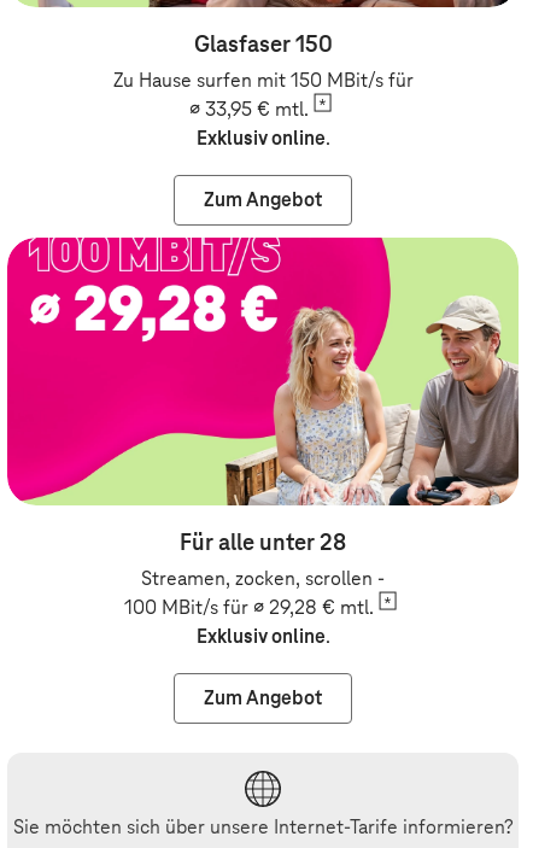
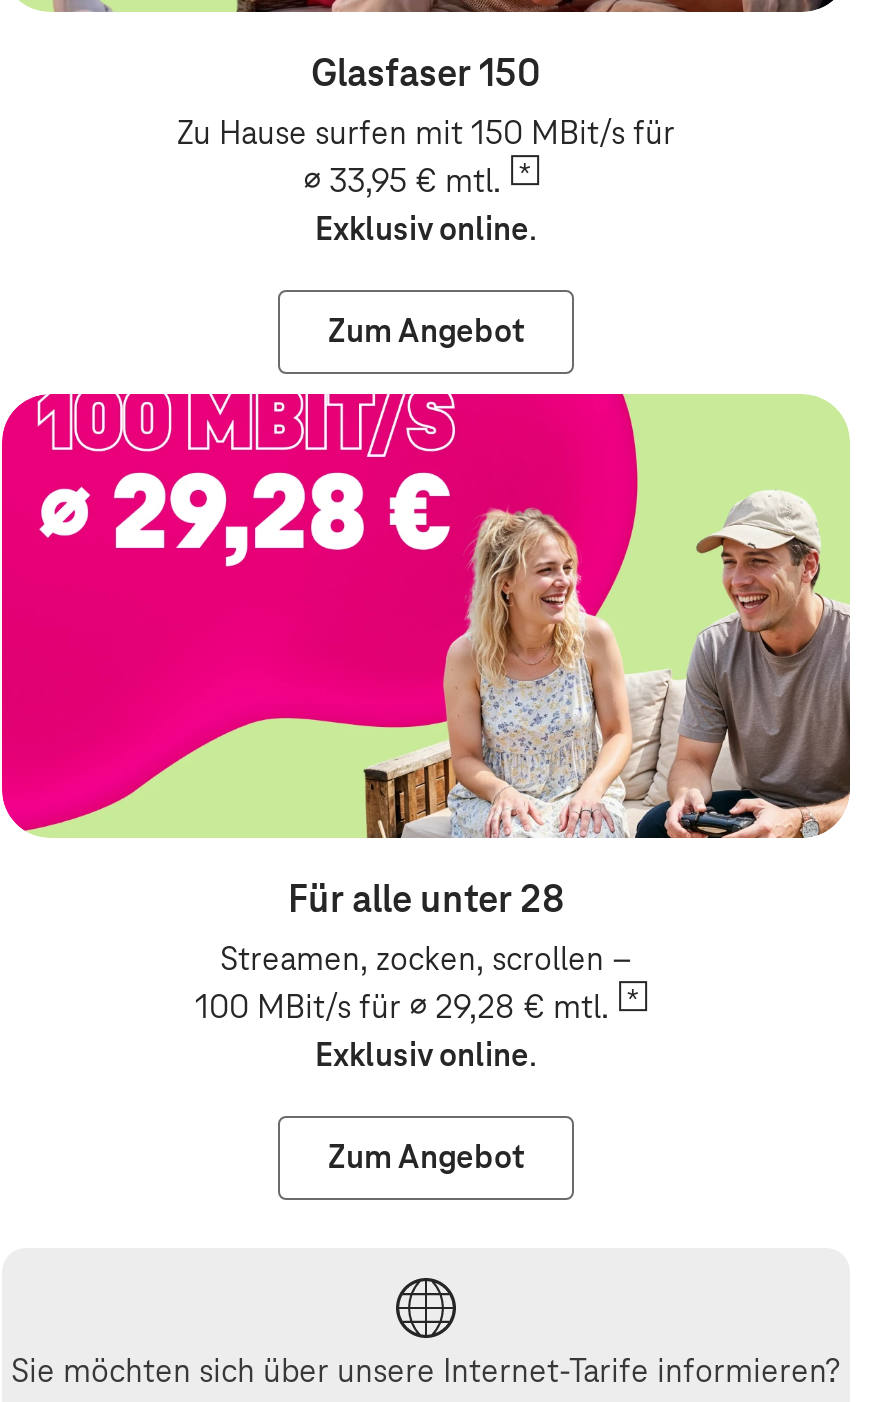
- Streamen, zocken, scrollen -
+ Streamen, zocken, scrollen –
